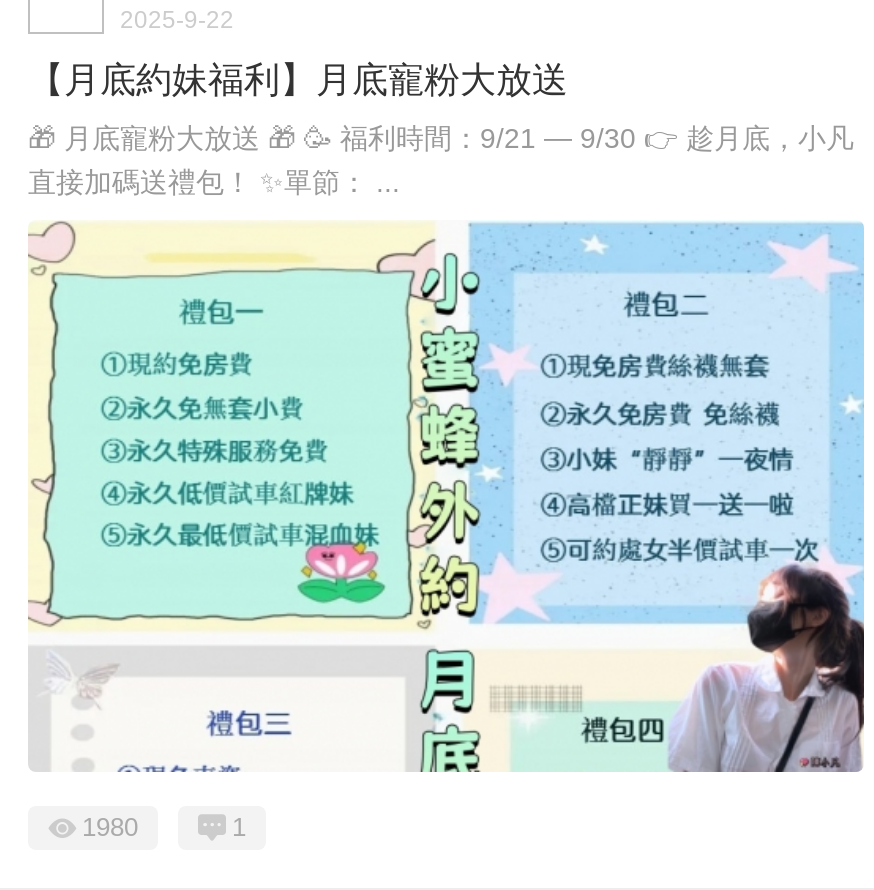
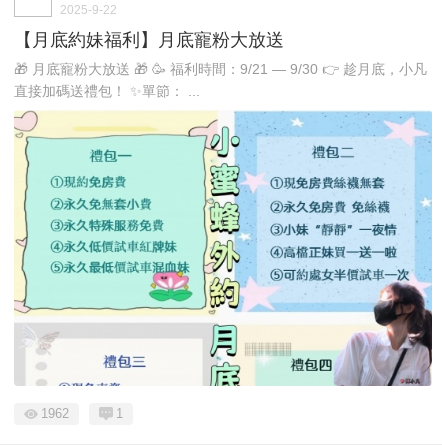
- 1980
+ 1962
